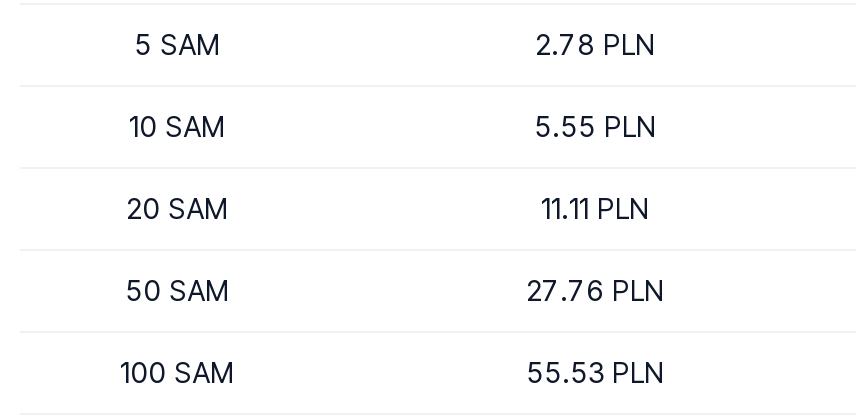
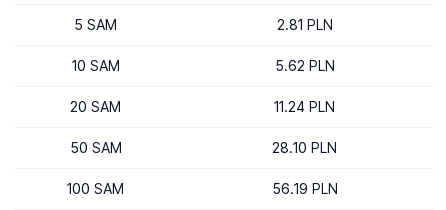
- 2.78 PLN
+ 2.81 PLN

- 5.55 PLN
+ 5.62 PLN

- 11.11 PLN
+ 11.24 PLN

- 27.76 PLN
+ 28.10 PLN

- 55.53 PLN
+ 56.19 PLN
